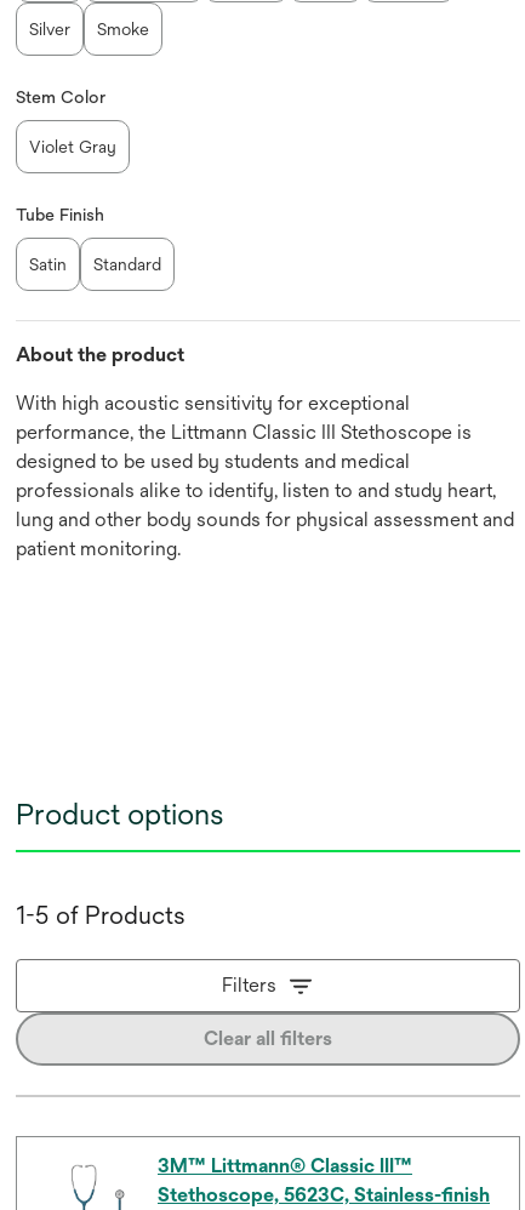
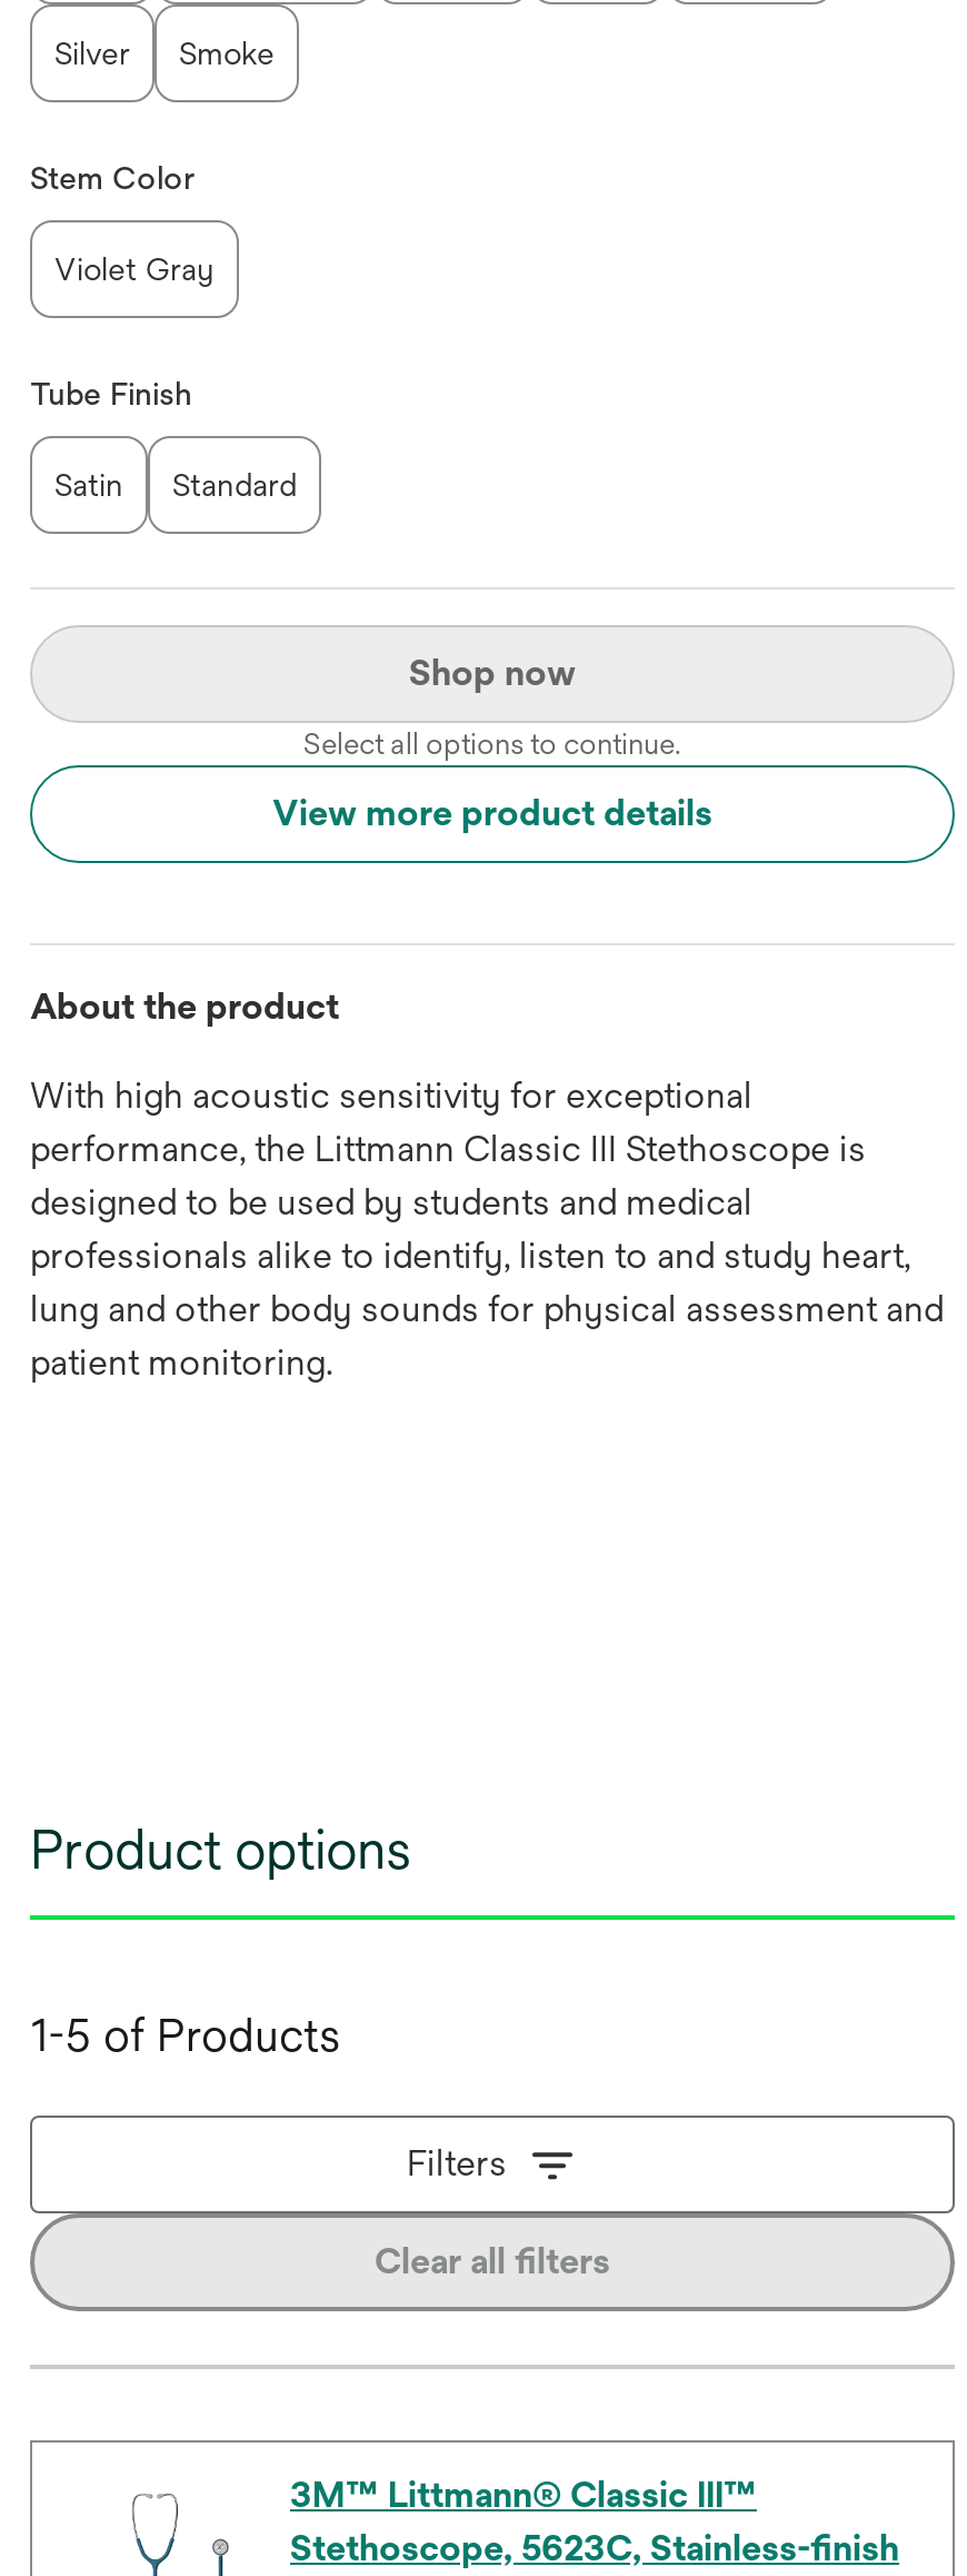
+ Shop now
+ Select all options to continue.
+ View more product details
